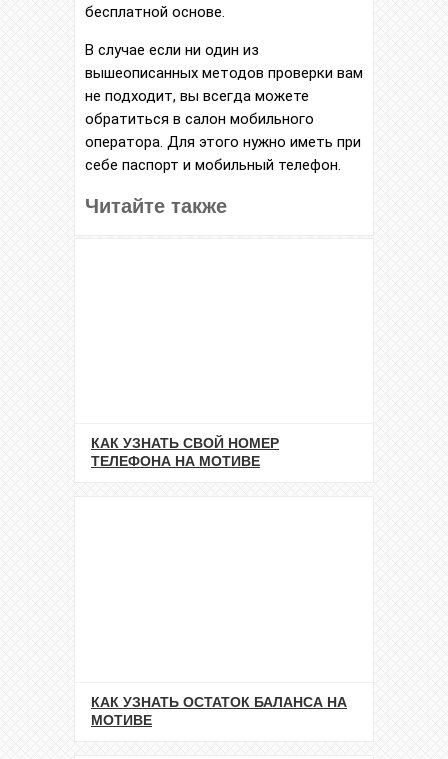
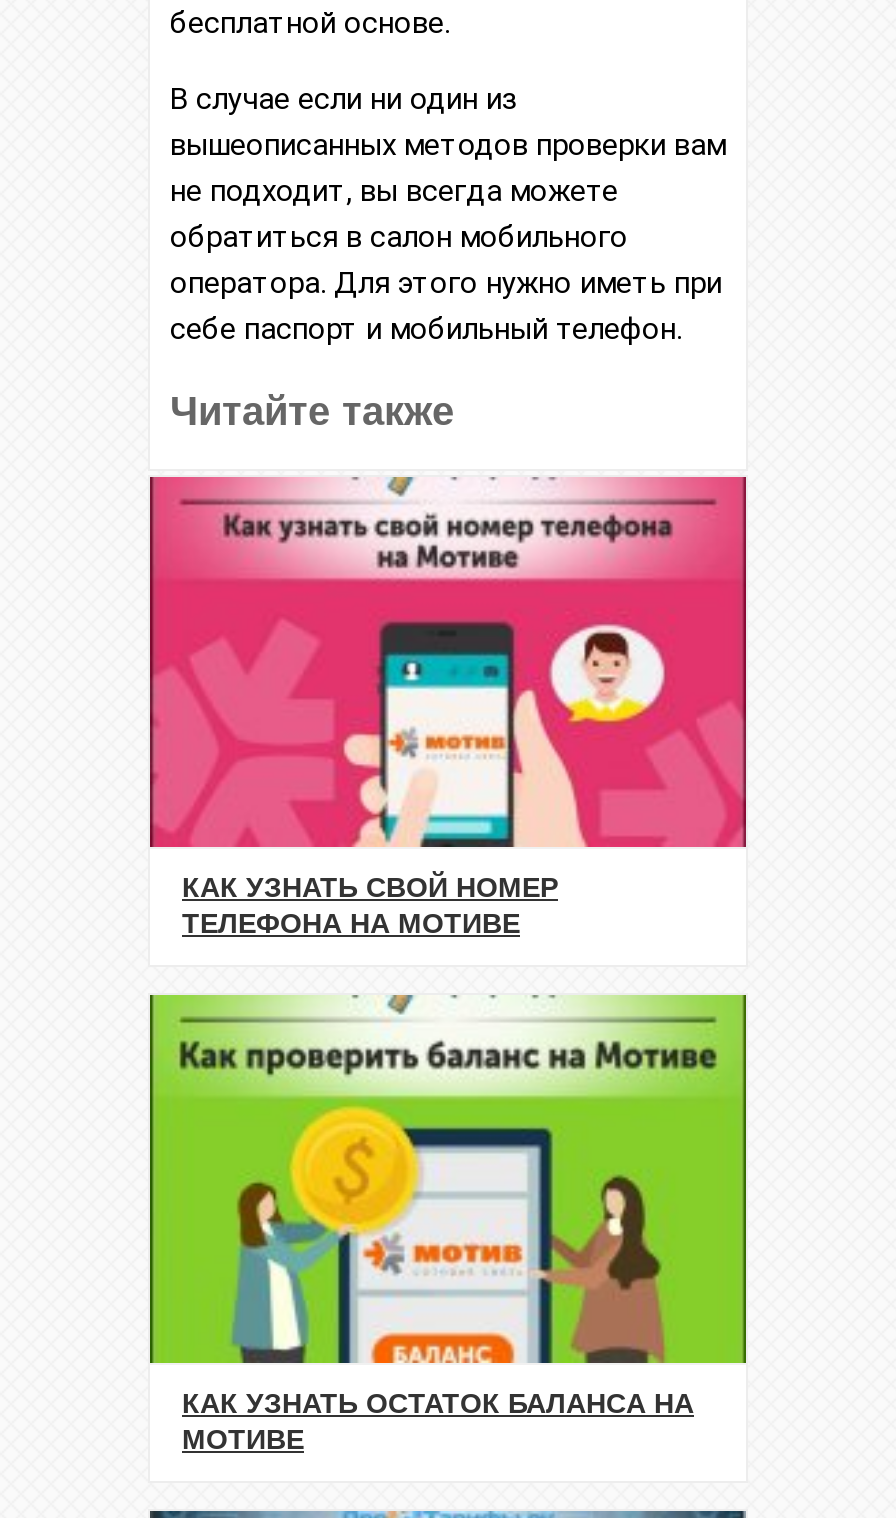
+ [image]

+ [image]
